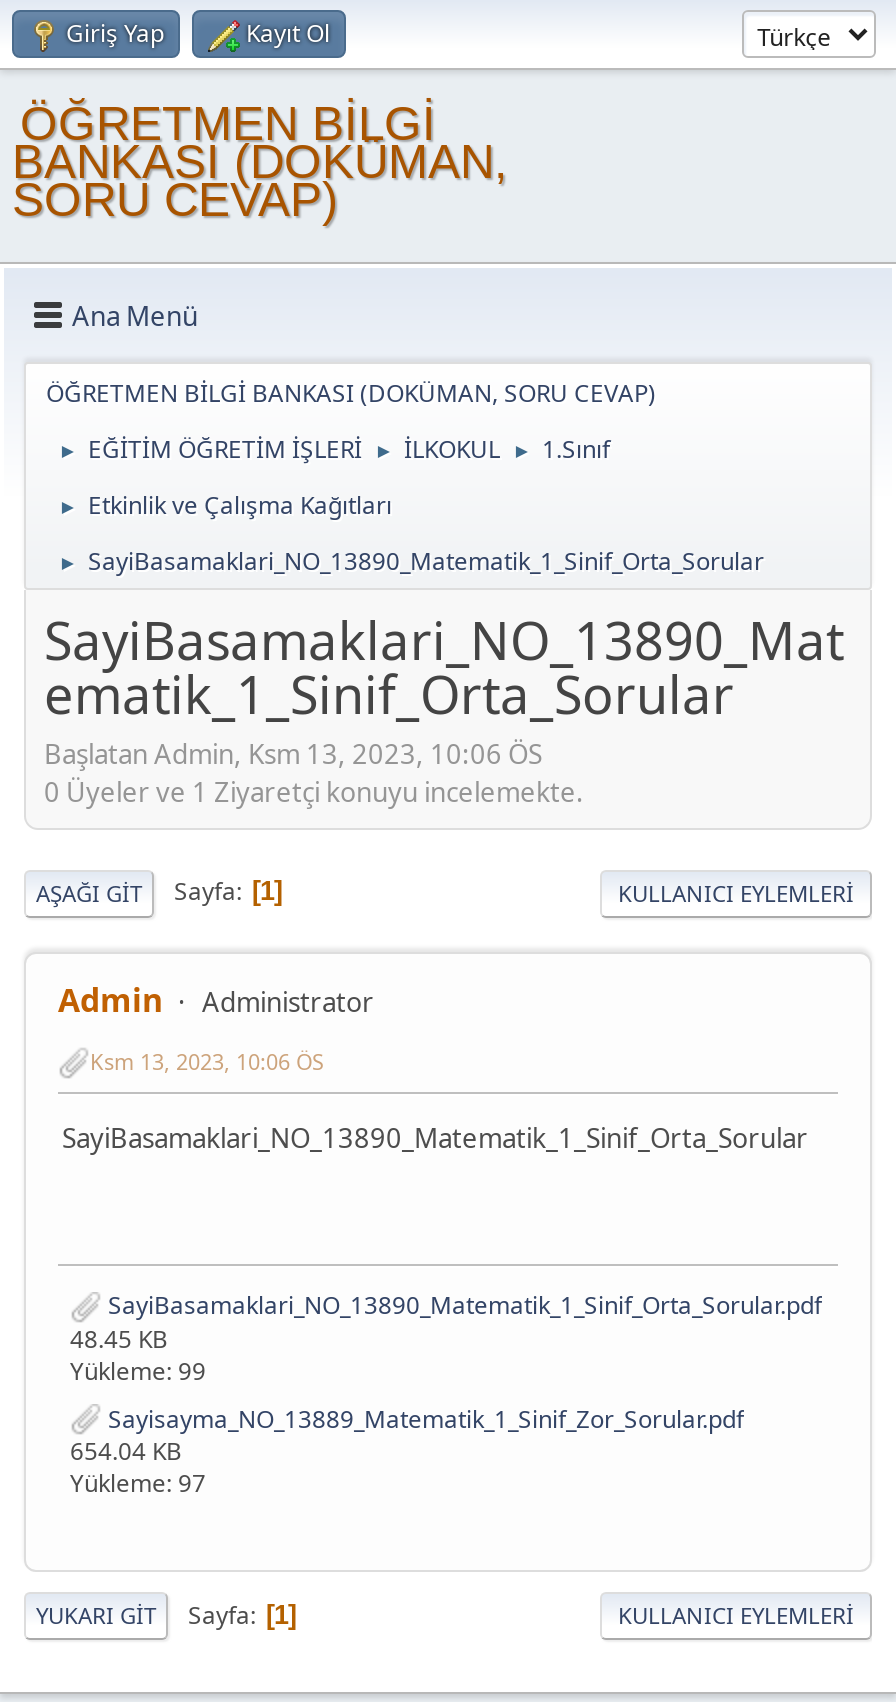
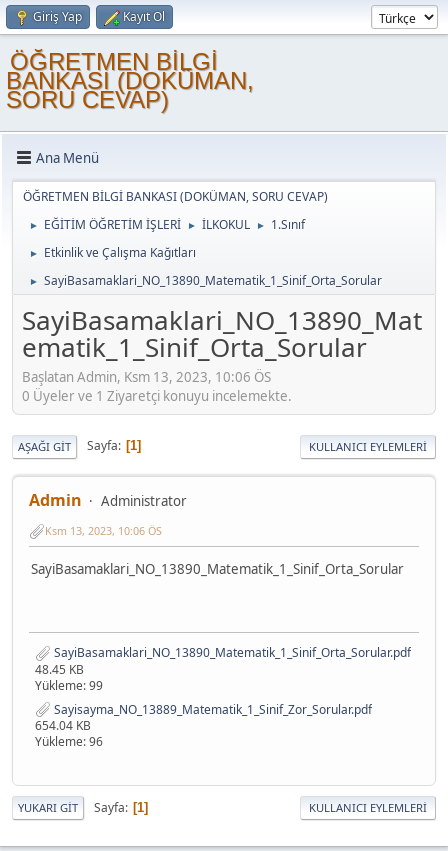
- Yükleme: 97
+ Yükleme: 96
